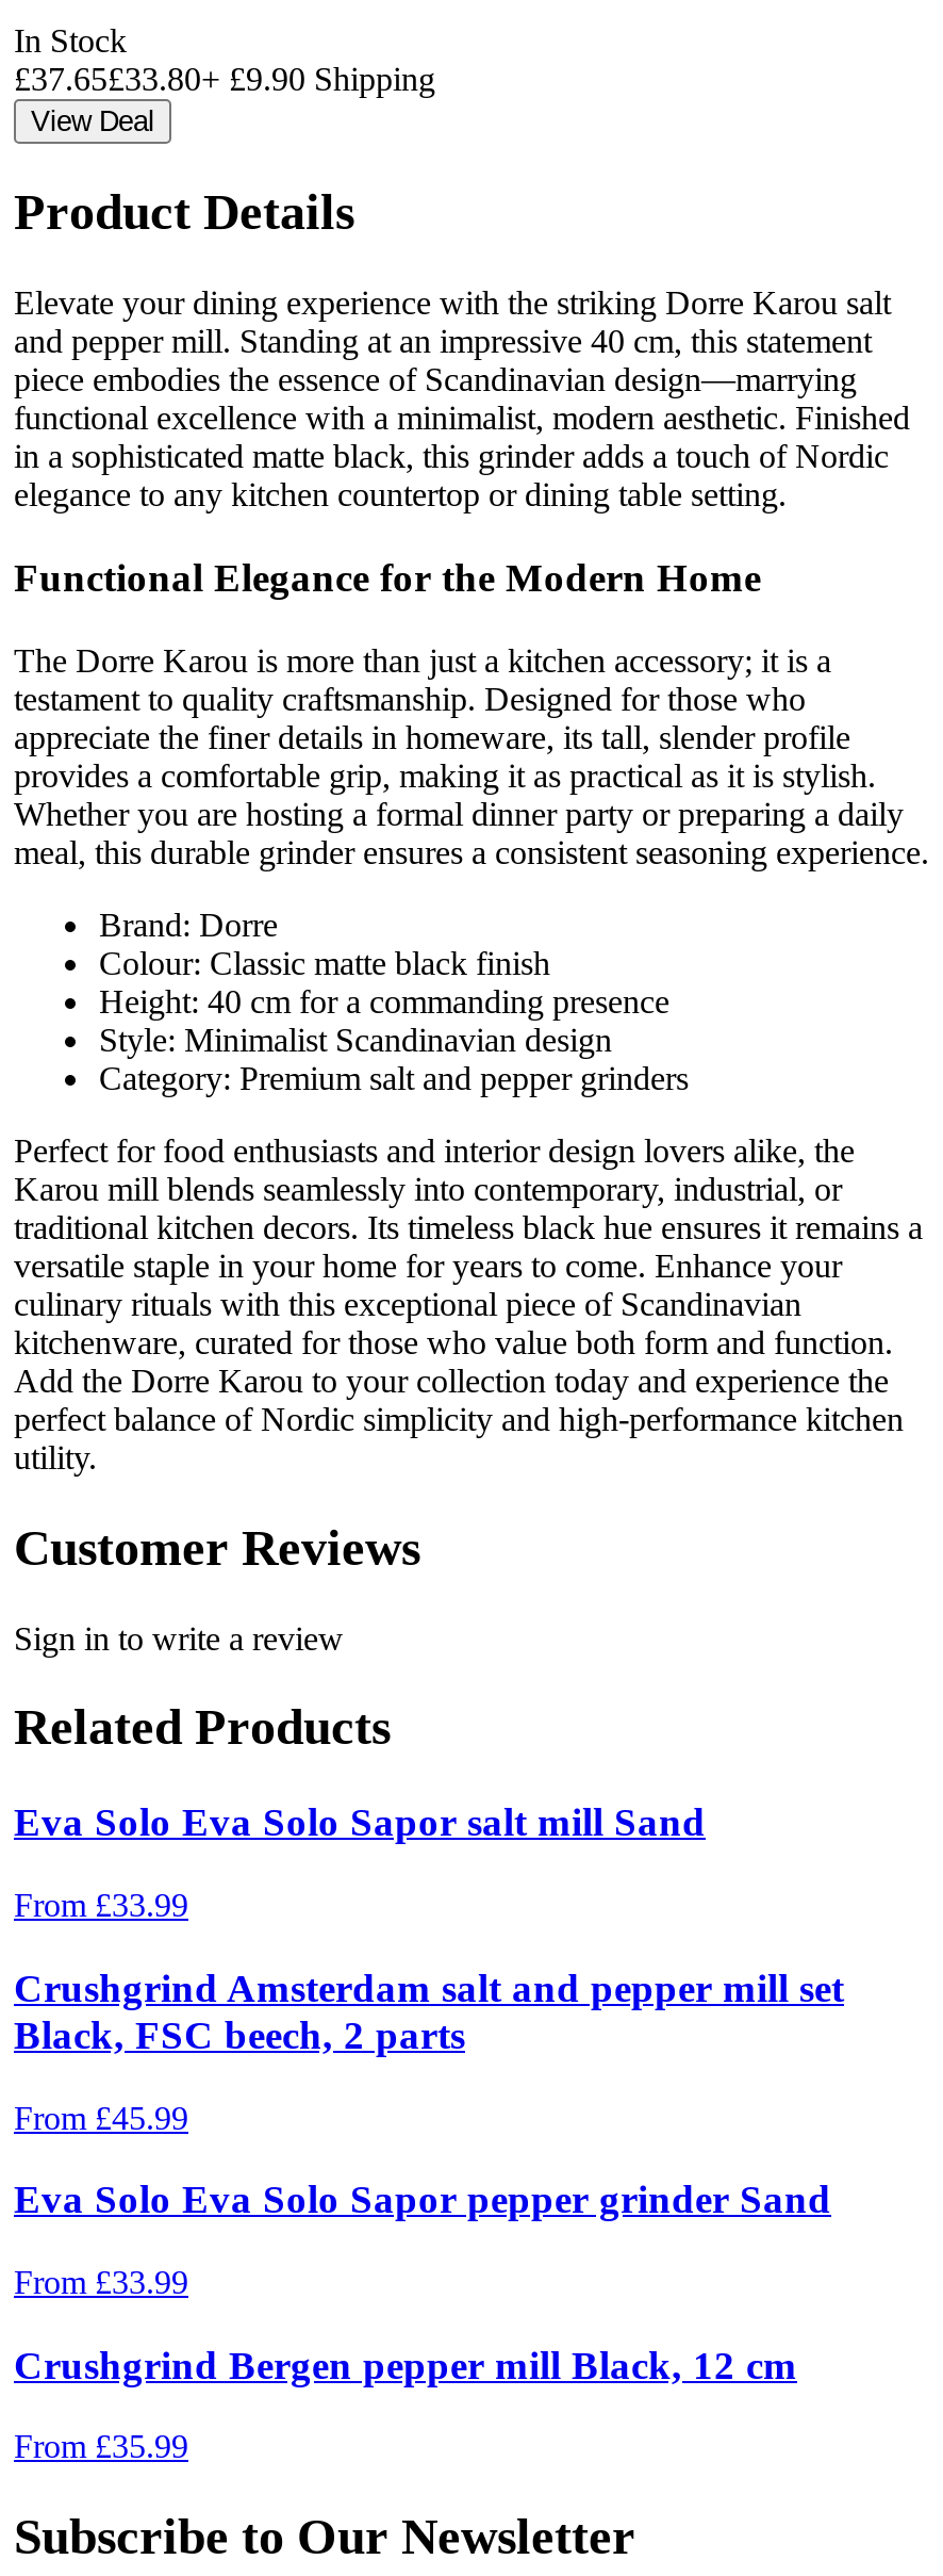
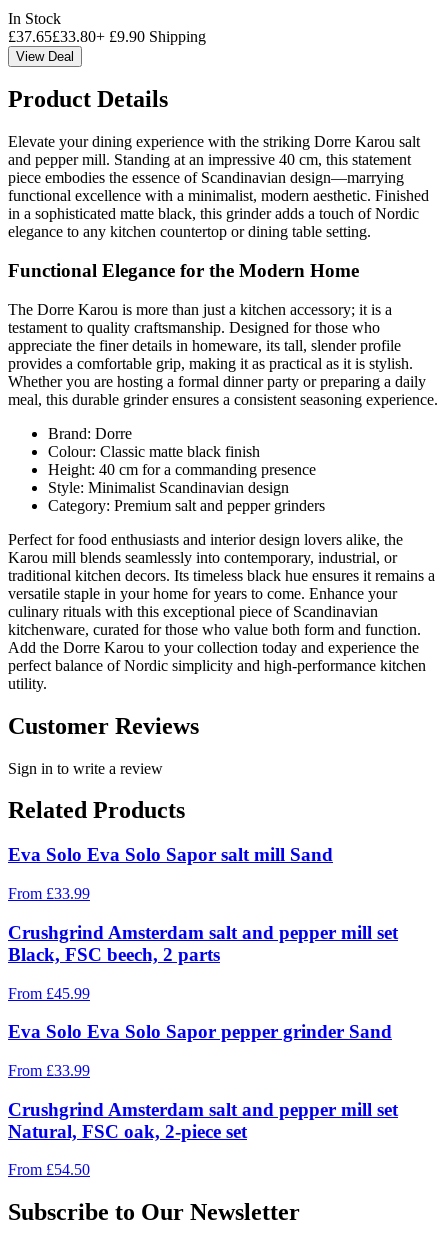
- Crushgrind Bergen pepper mill Black, 12 cm
+ Crushgrind Amsterdam salt and pepper mill set
+ Natural, FSC oak, 2-piece set

- From £35.99
+ From £54.50
